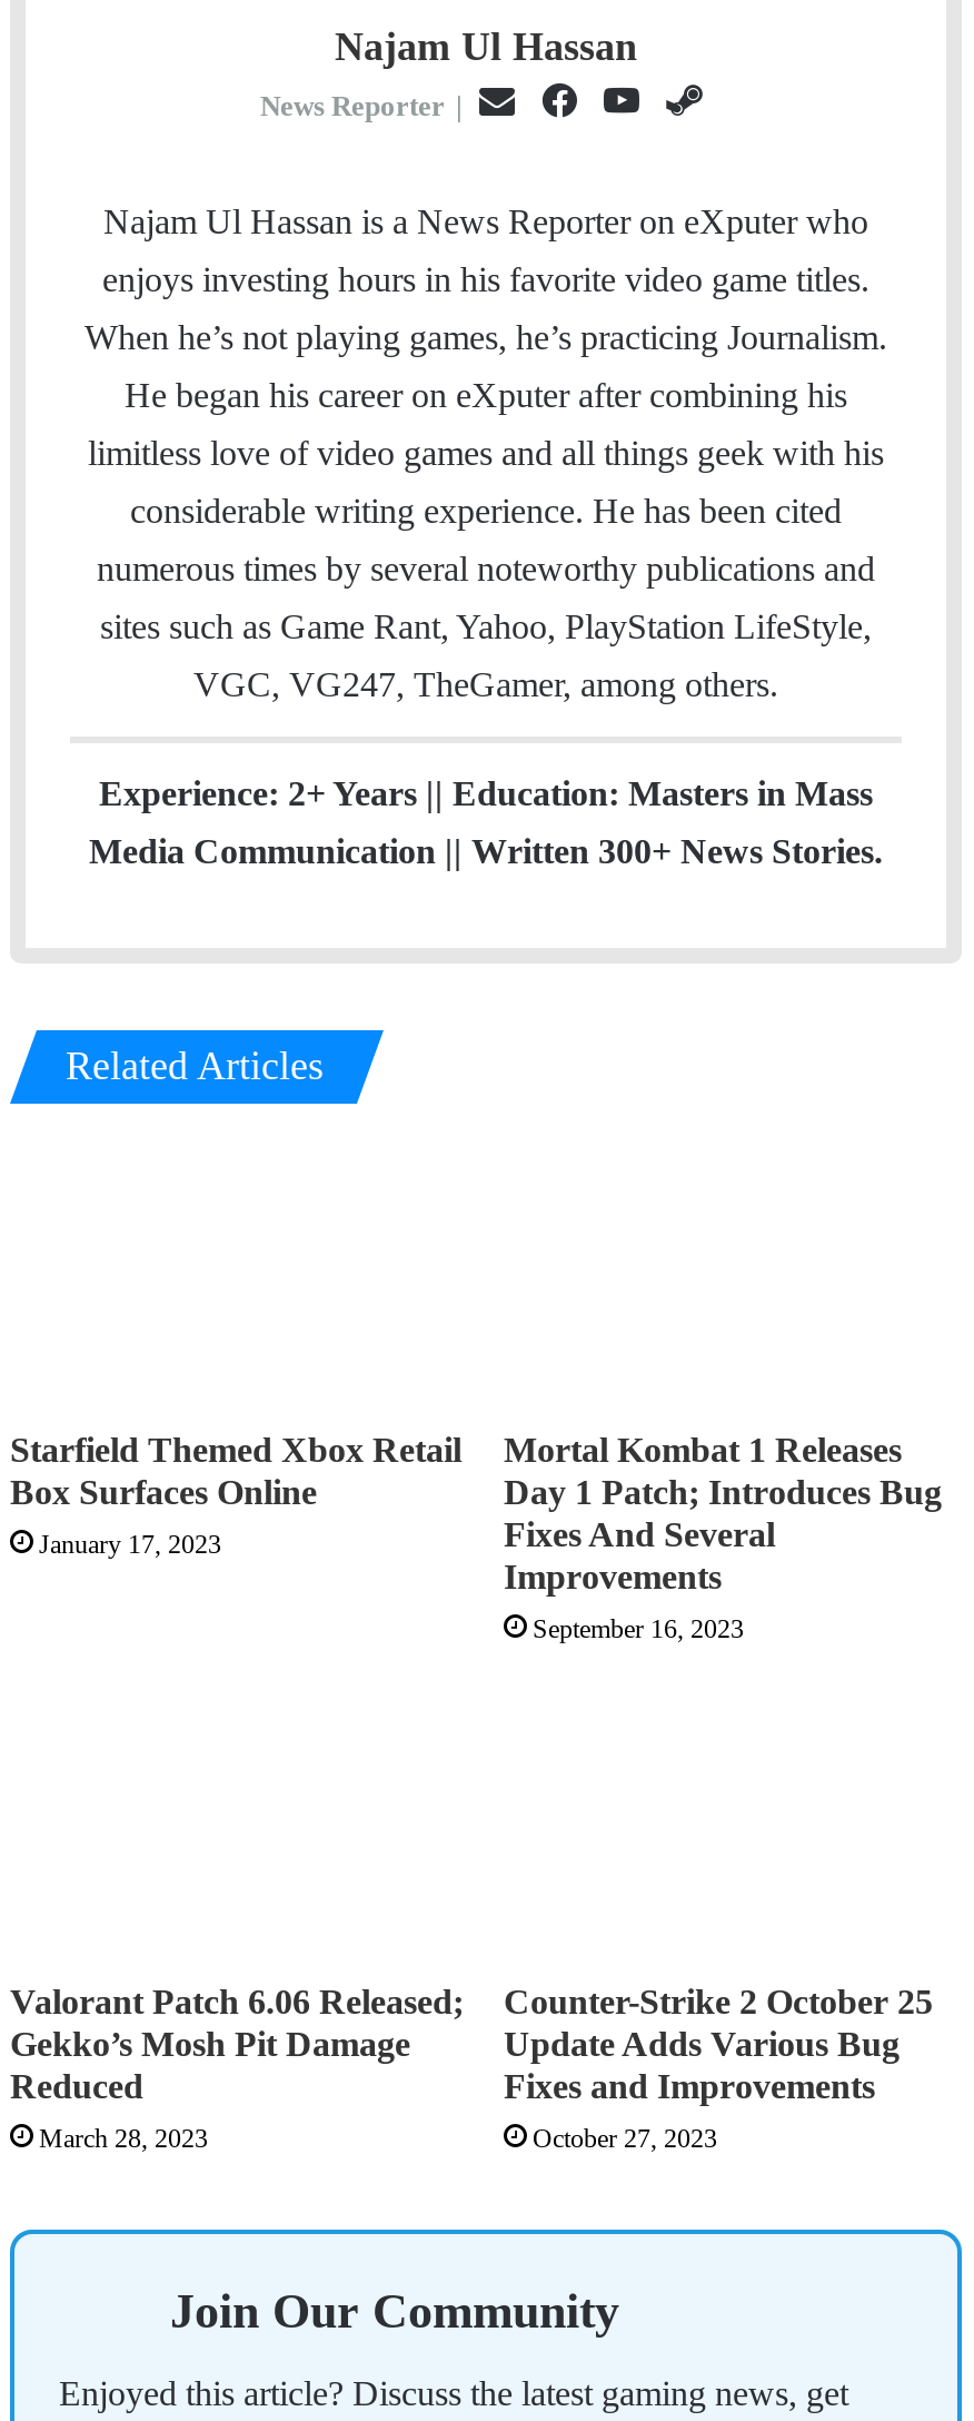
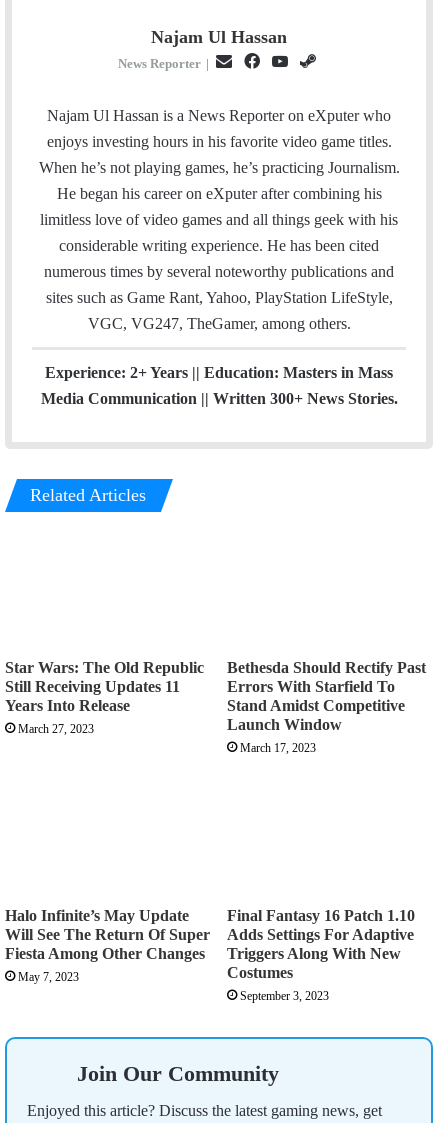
- Starfield Themed Xbox Retail
- Box Surfaces Online
+ Star Wars: The Old Republic
+ Still Receiving Updates 11
+ Years Into Release

- Mortal Kombat 1 Releases
- Day 1 Patch; Introduces Bug
- Fixes And Several
- Improvements
+ Bethesda Should Rectify Past
+ Errors With Starfield To
+ Stand Amidst Competitive
+ Launch Window

- January 17, 2023
+ March 27, 2023

- September 16, 2023
+ March 17, 2023

- Valorant Patch 6.06 Released;
- Gekko’s Mosh Pit Damage
- Reduced
+ Halo Infinite’s May Update
+ Will See The Return Of Super
+ Fiesta Among Other Changes

- Counter-Strike 2 October 25
- Update Adds Various Bug
- Fixes and Improvements
+ Final Fantasy 16 Patch 1.10
+ Adds Settings For Adaptive
+ Triggers Along With New
+ Costumes

- March 28, 2023
+ May 7, 2023

- October 27, 2023
+ September 3, 2023
